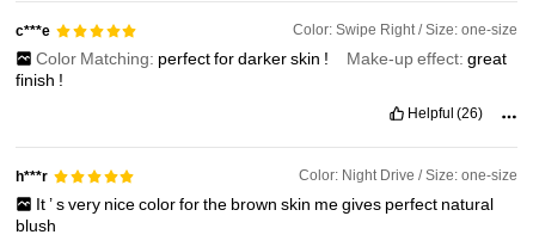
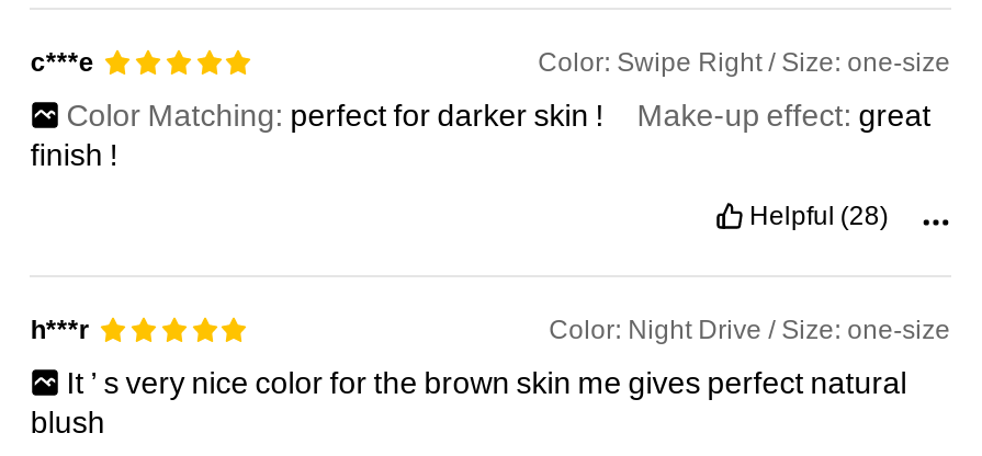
- Helpful (26)
+ Helpful (28)
